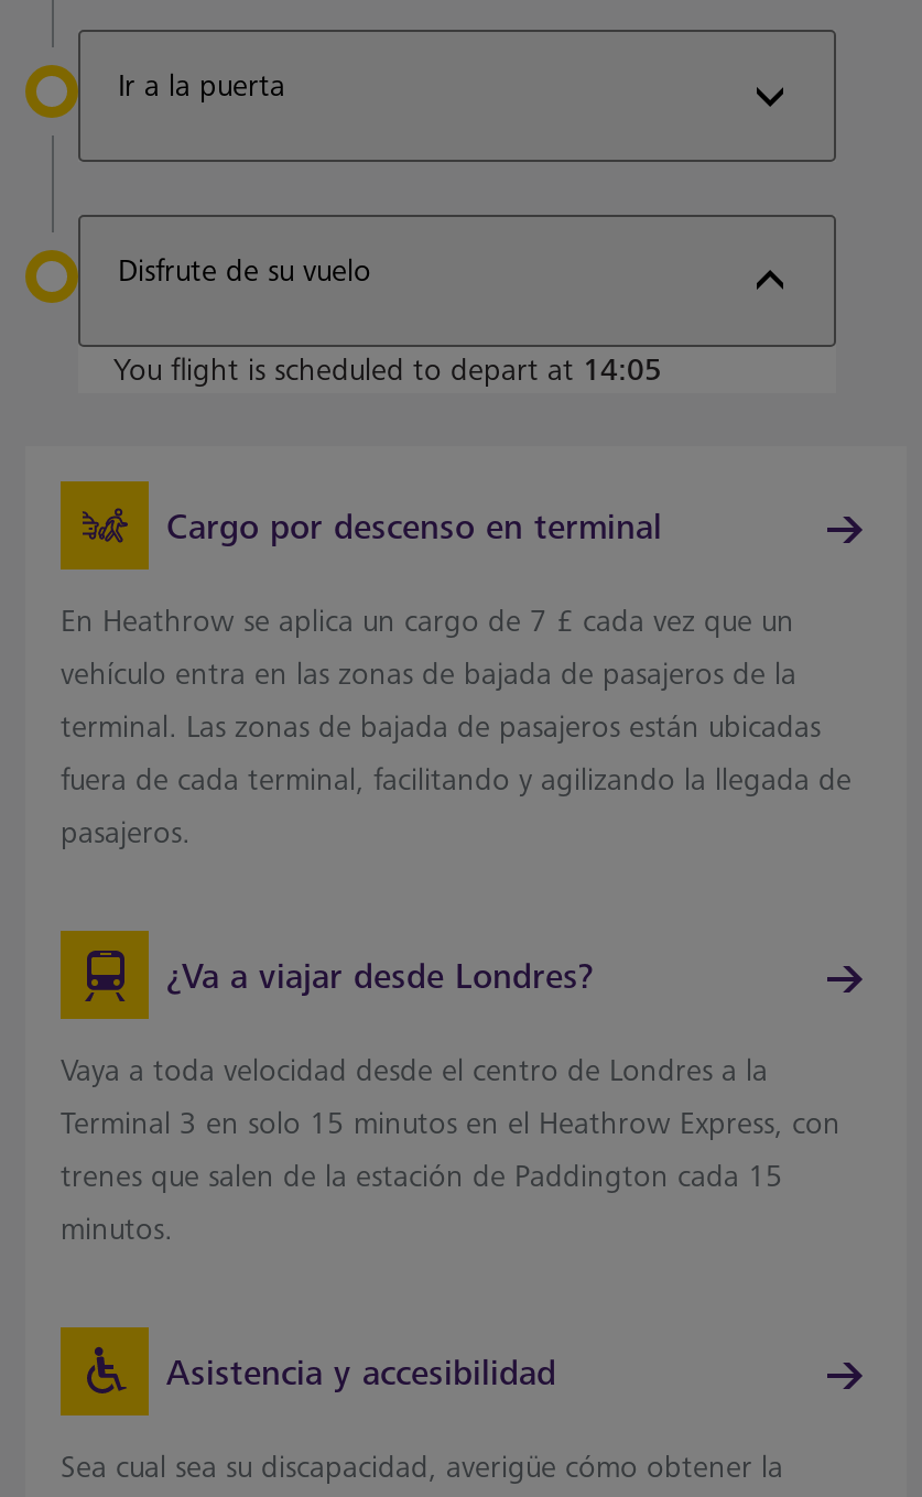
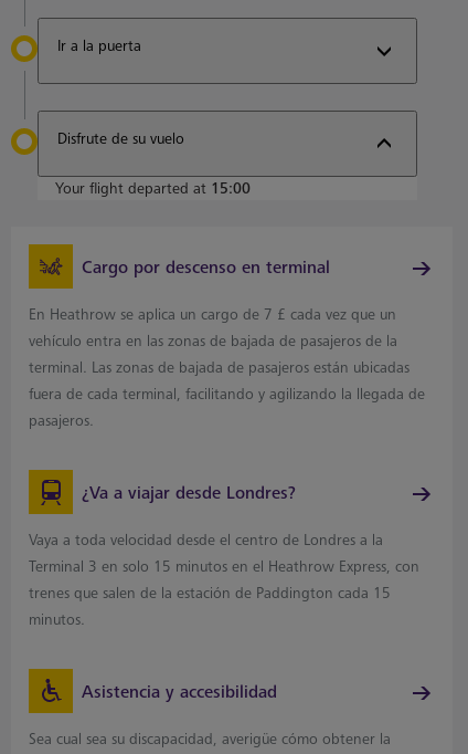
- You flight is scheduled to depart at 14:05
+ Your flight departed at 15:00
